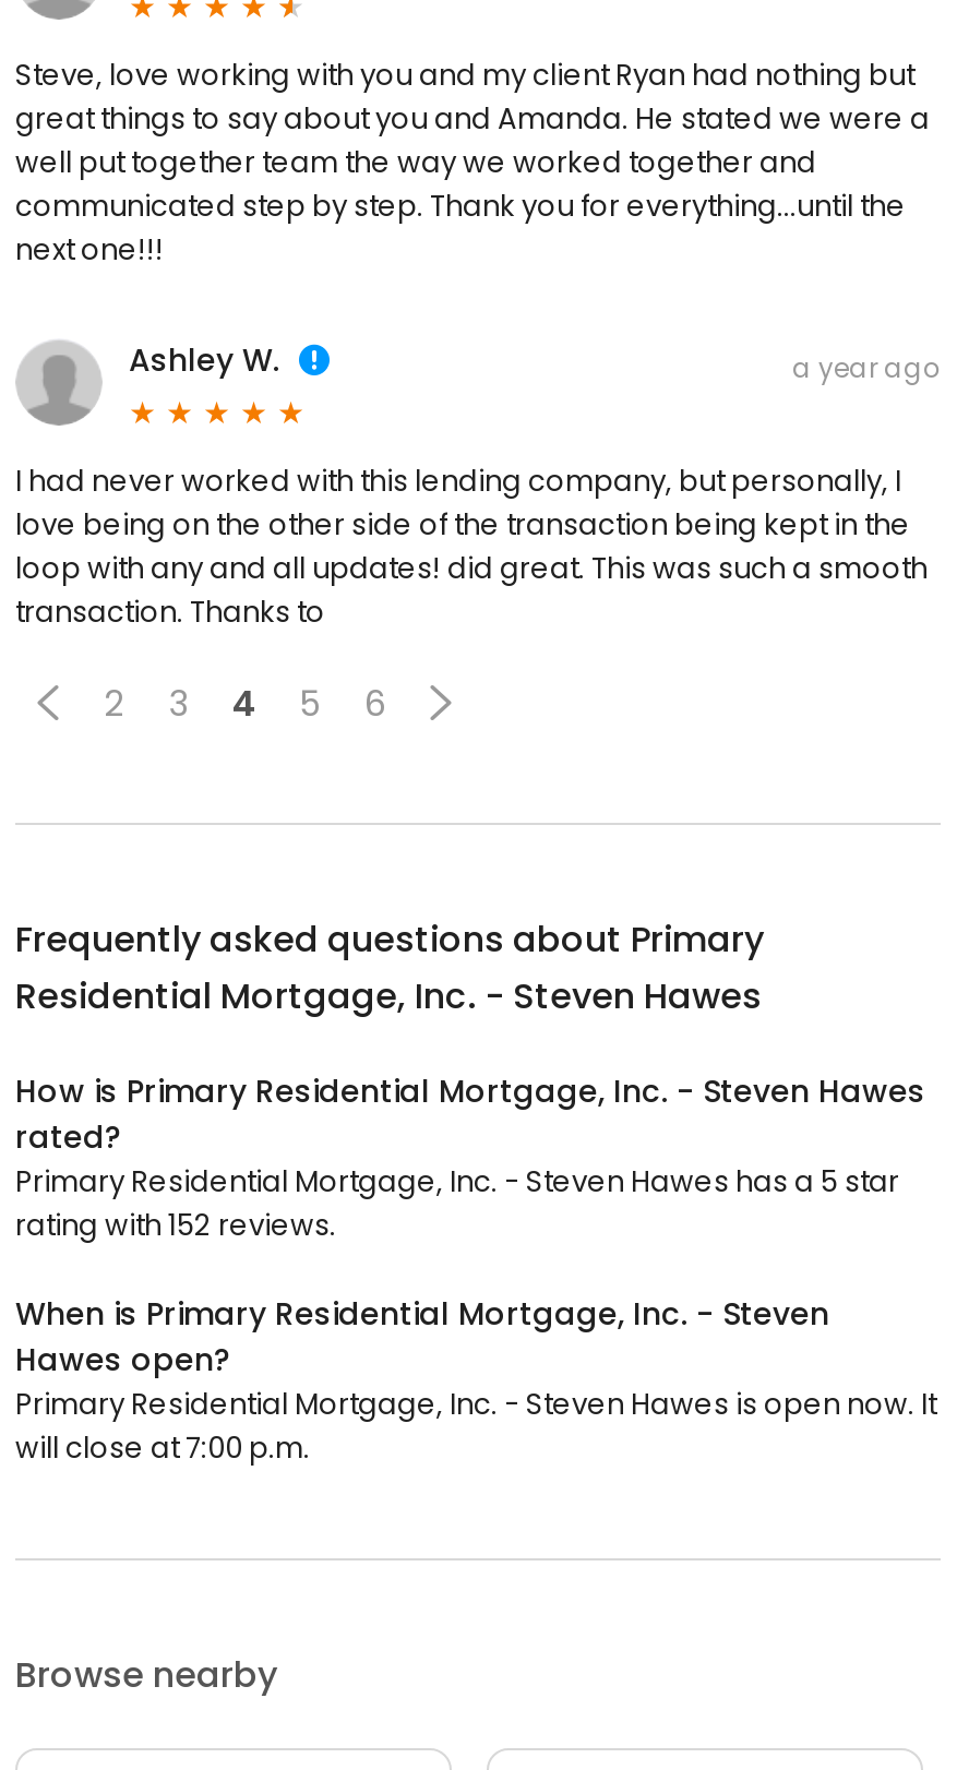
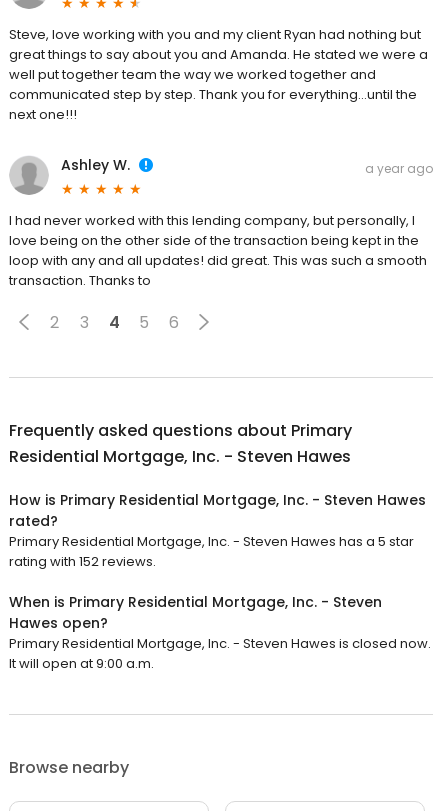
- Primary Residential Mortgage, Inc. - Steven Hawes is open now. It
- will close at 7:00 p.m.
+ Primary Residential Mortgage, Inc. - Steven Hawes is closed now.
+ It will open at 9:00 a.m.
